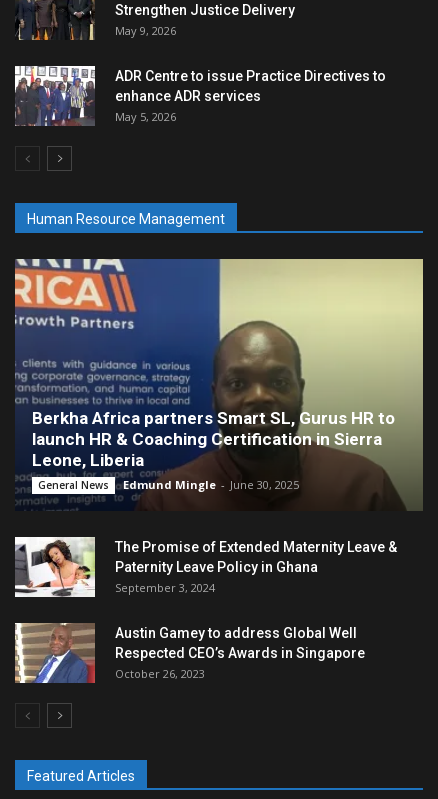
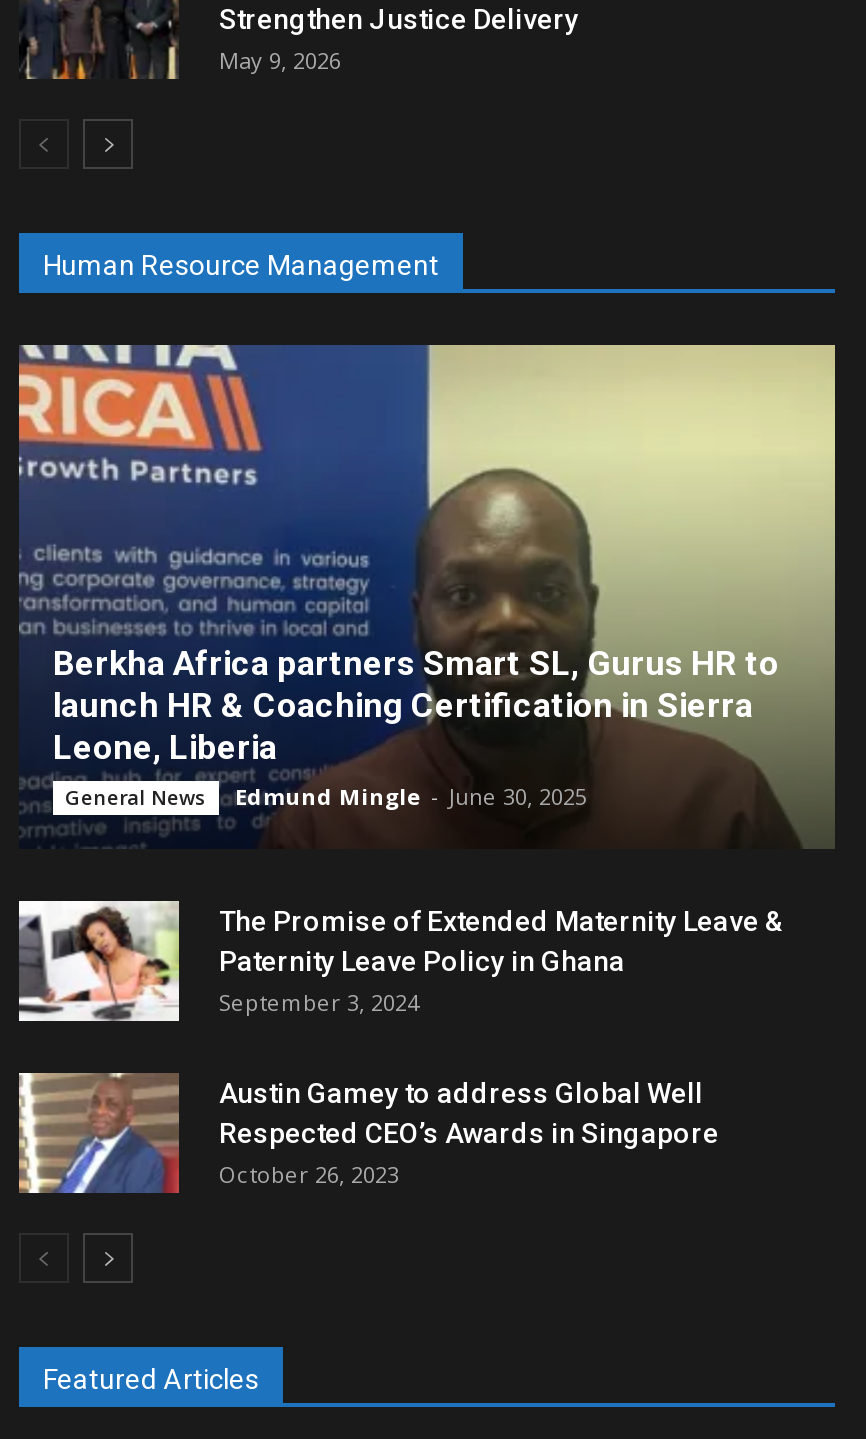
- [image]
- ADR Centre to issue Practice Directives to
- enhance ADR services
- May 5, 2026
